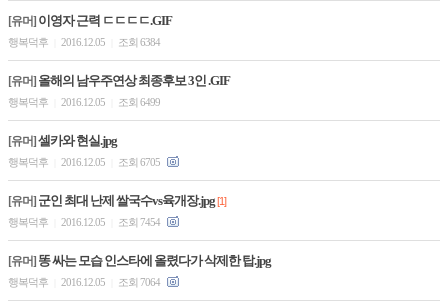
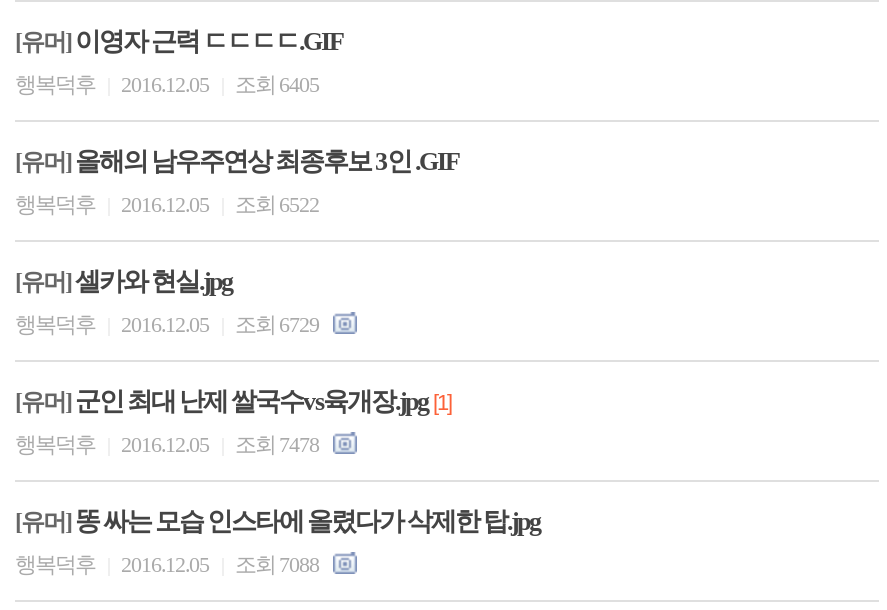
- 행복덕후 2016.12.05 조회 6384
+ 행복덕후 2016.12.05 조회 6405

- 행복덕후 2016.12.05 조회 6499
+ 행복덕후 2016.12.05 조회 6522

- 행복덕후 2016.12.05 조회 6705
+ 행복덕후 2016.12.05 조회 6729

- 행복덕후 2016.12.05 조회 7454
+ 행복덕후 2016.12.05 조회 7478

- 행복덕후 2016.12.05 조회 7064
+ 행복덕후 2016.12.05 조회 7088
